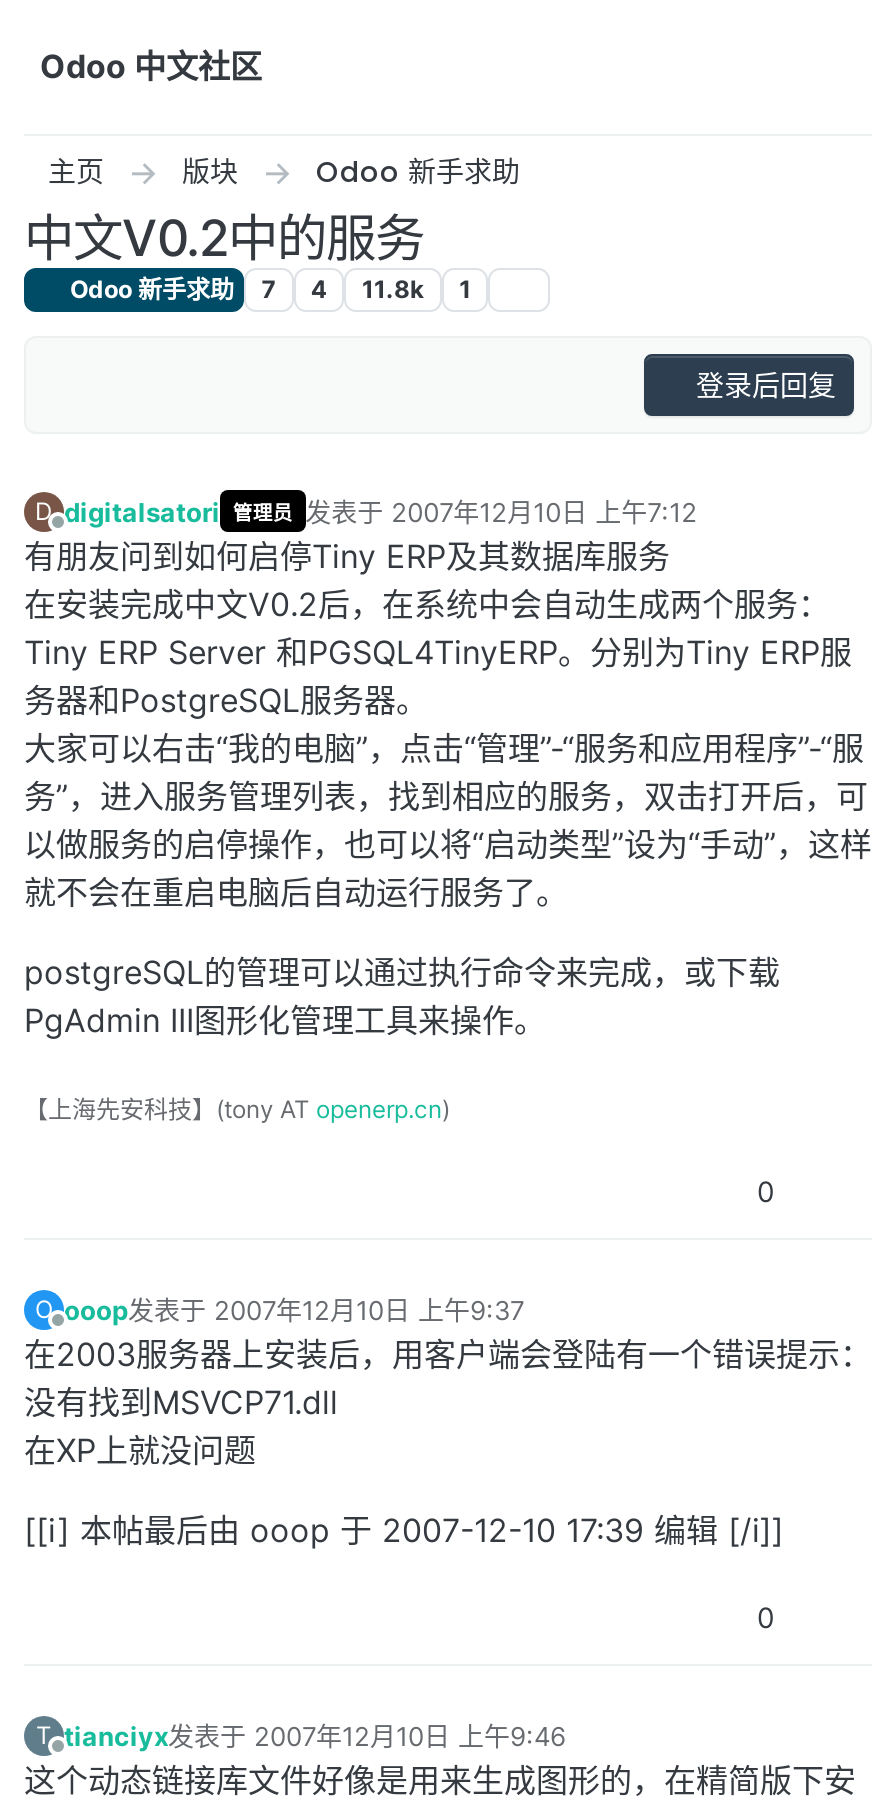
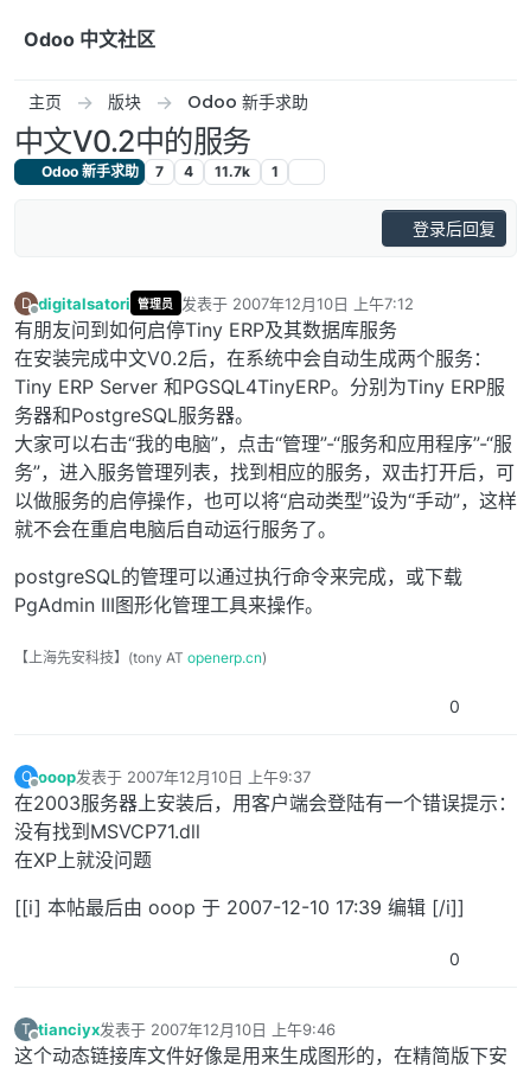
- Odoo 新手求助 7 4 11.8k 1
+ Odoo 新手求助 7 4 11.7k 1
